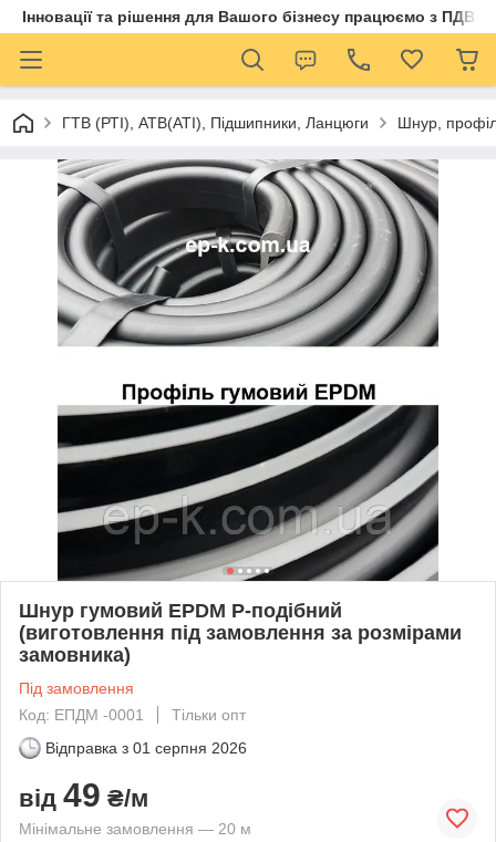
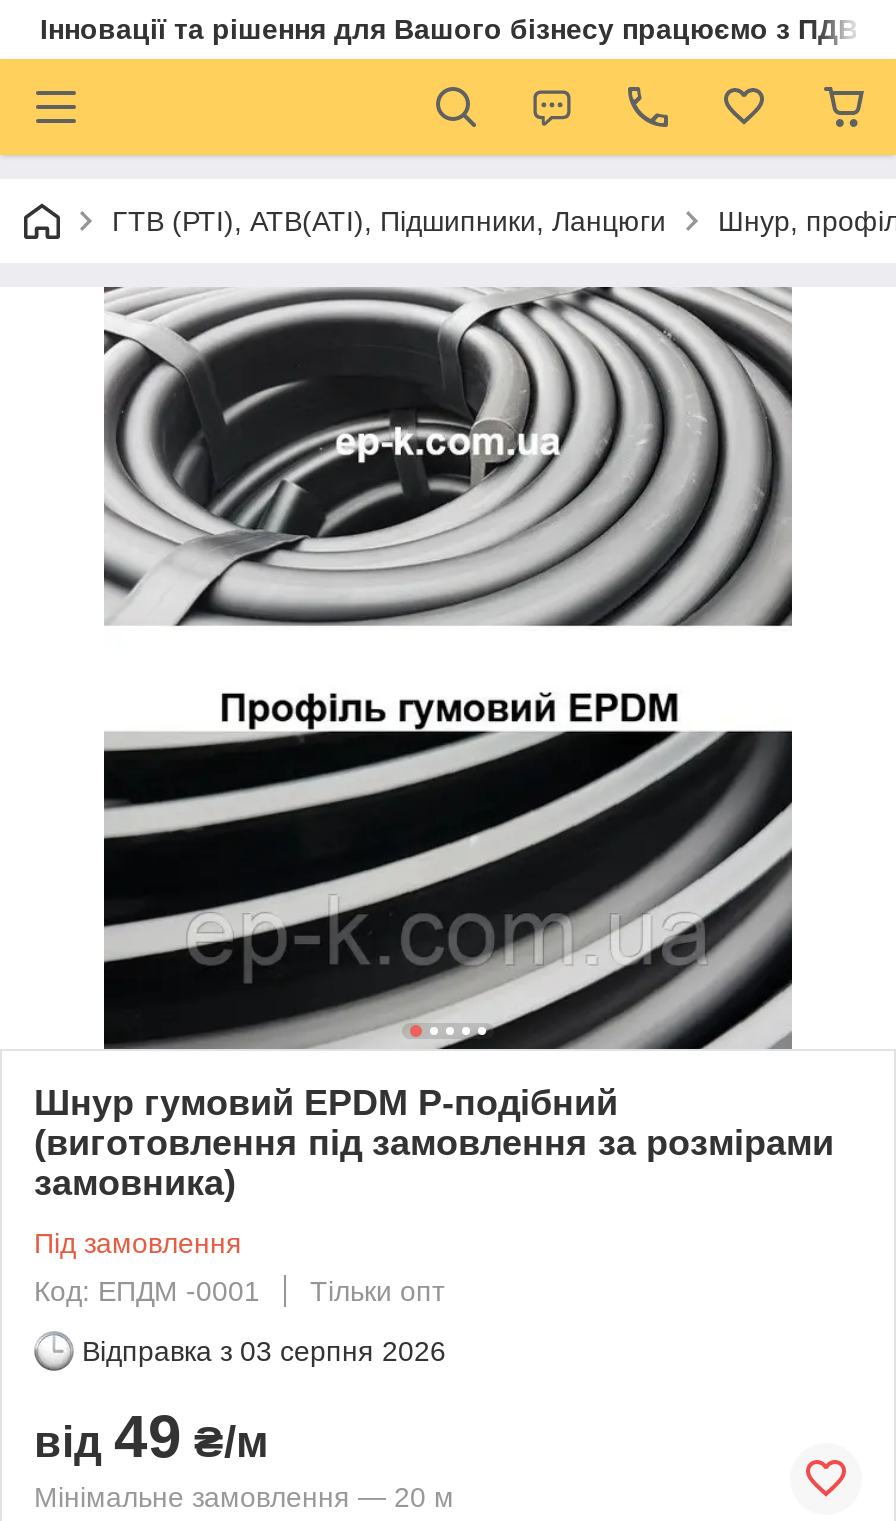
- Відправка з 01 серпня 2026
+ Відправка з 03 серпня 2026
